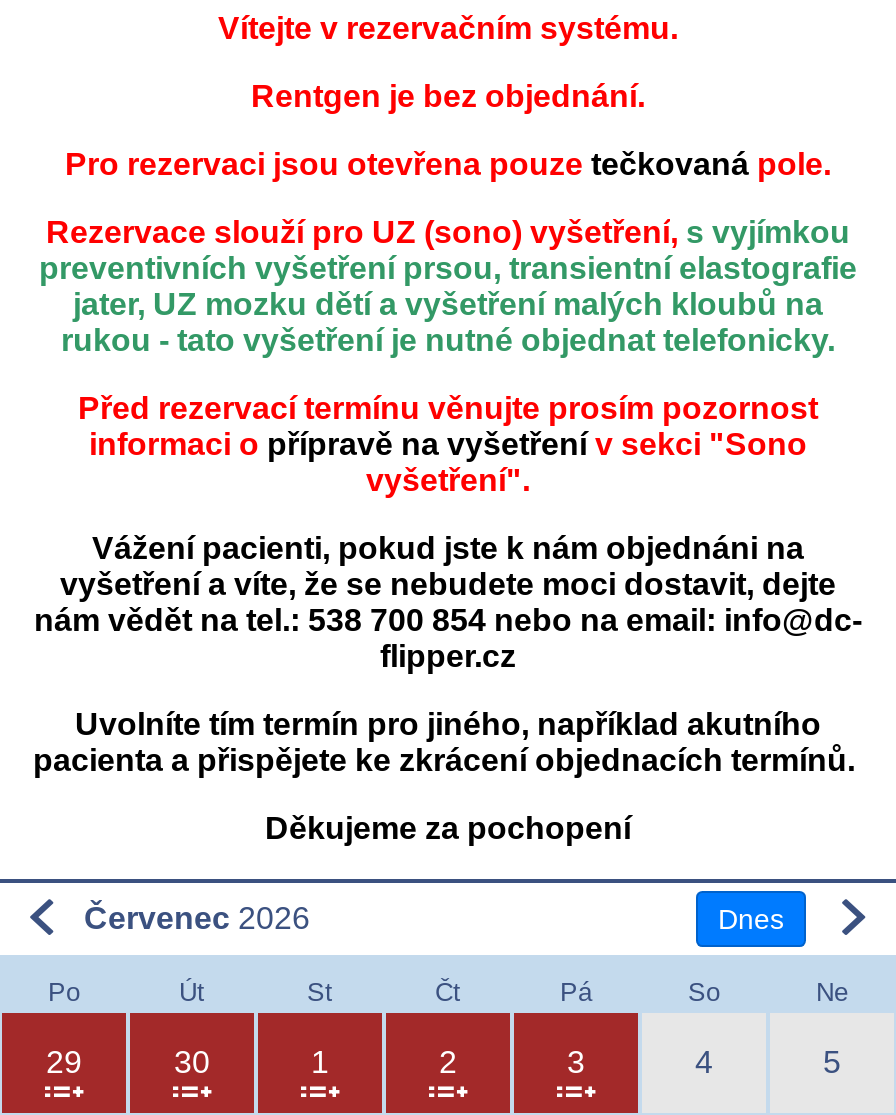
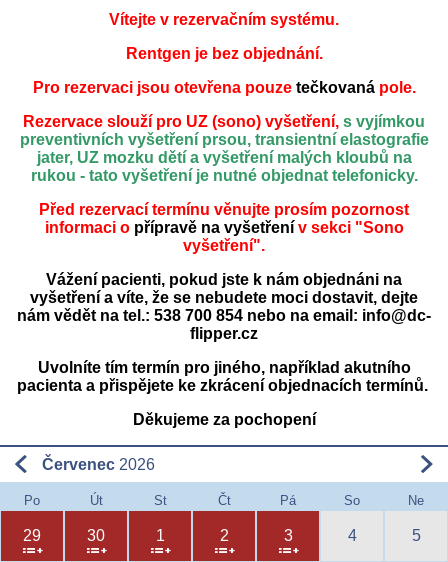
- Dnes
